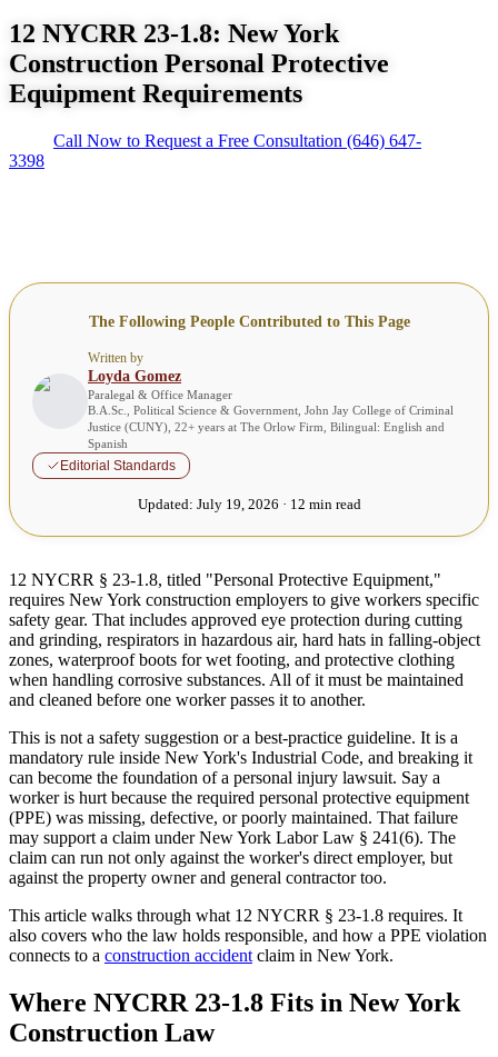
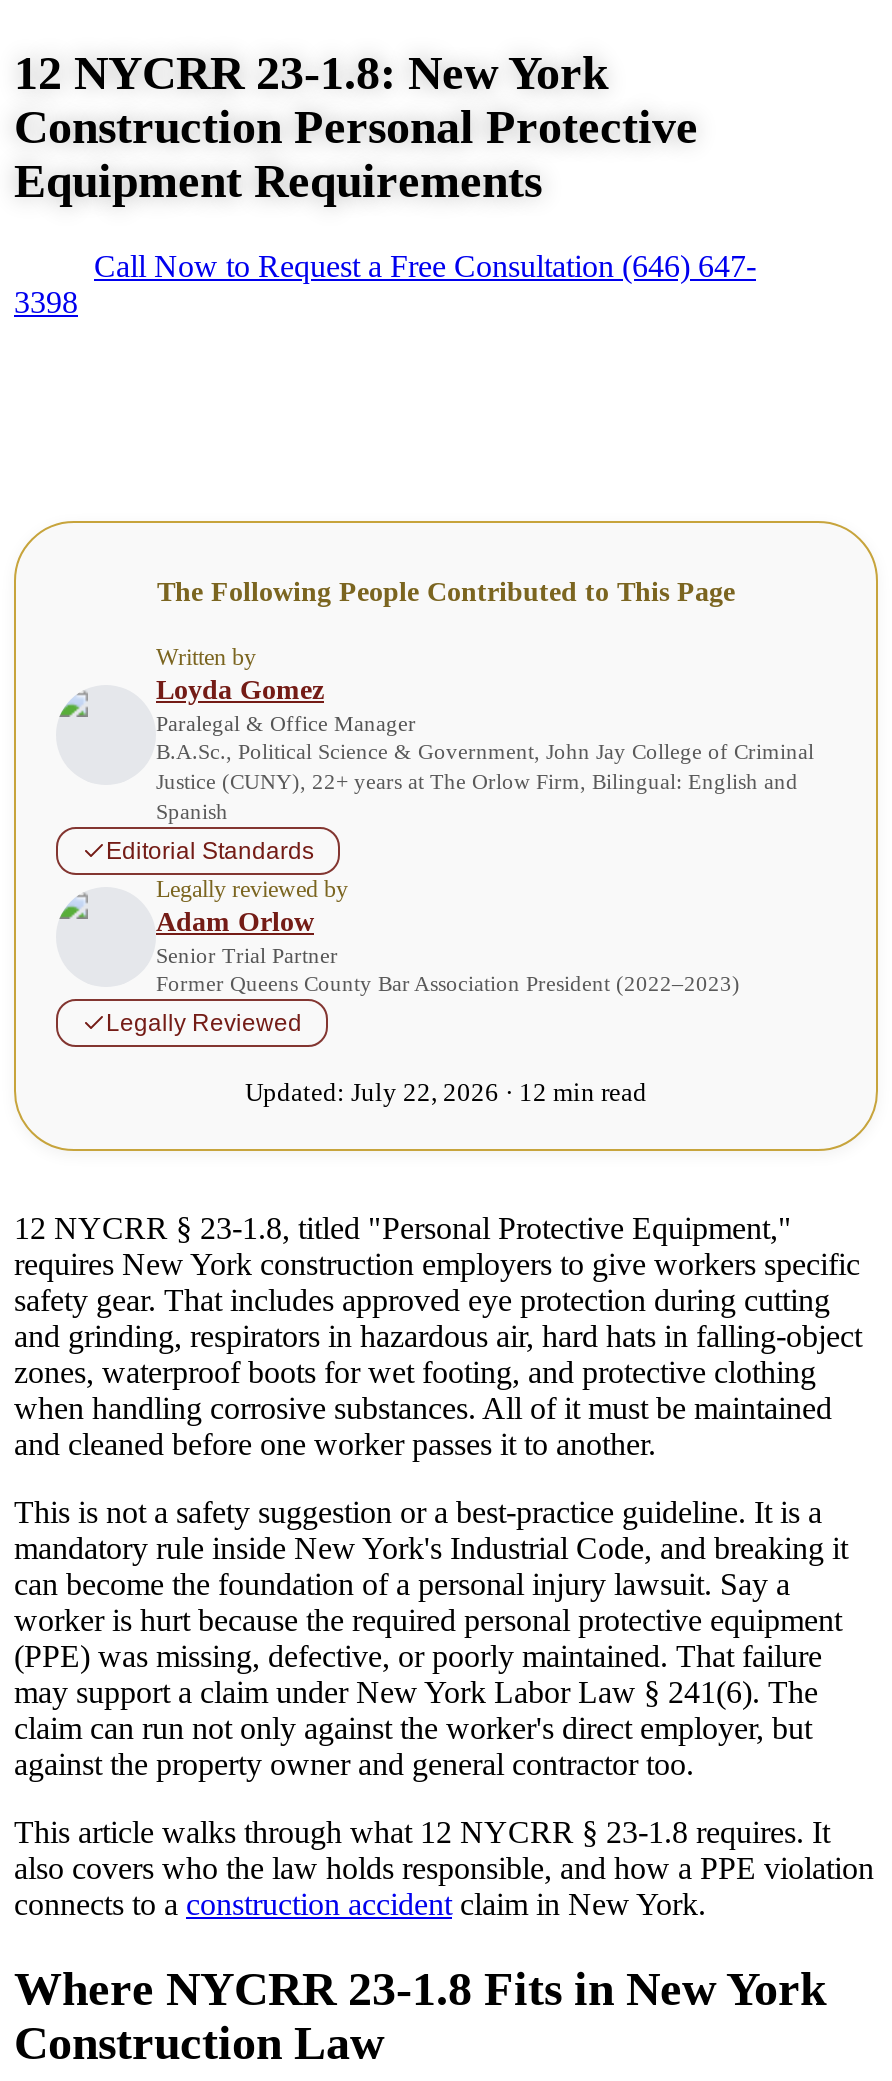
- Updated: July 19, 2026 · 12 min read
+ Legally reviewed by
+ Adam Orlow
+ Senior Trial Partner
+ Former Queens County Bar Association President (2022–2023)
+ Legally Reviewed
+ Updated: July 22, 2026 · 12 min read
